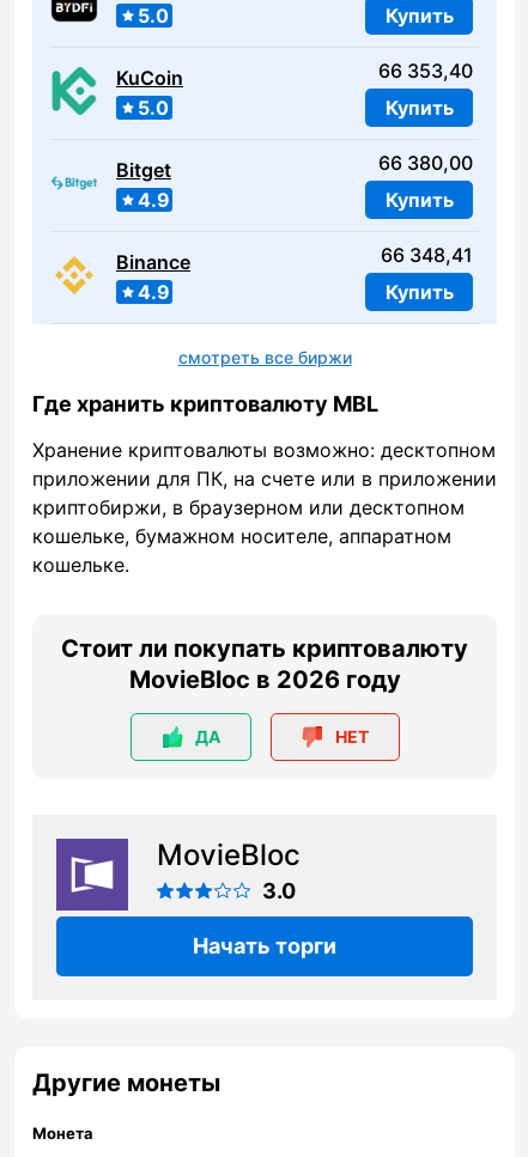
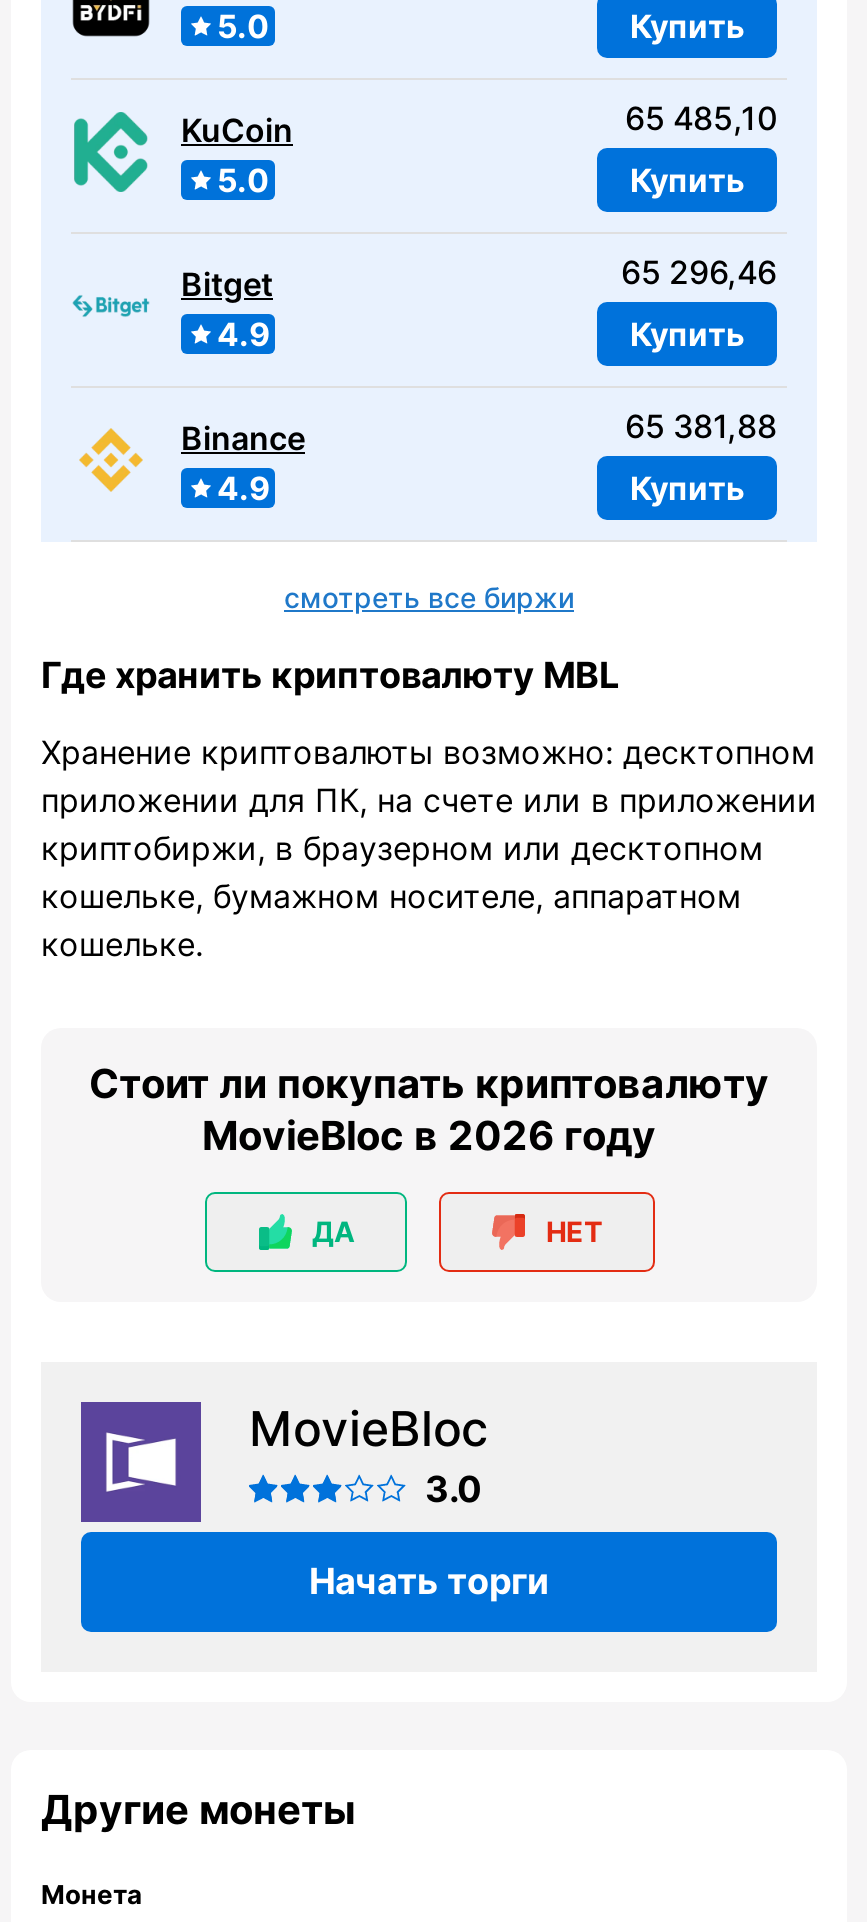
- 66 353,40
+ 65 485,10

- 66 380,00
+ 65 296,46

- 66 348,41
+ 65 381,88
